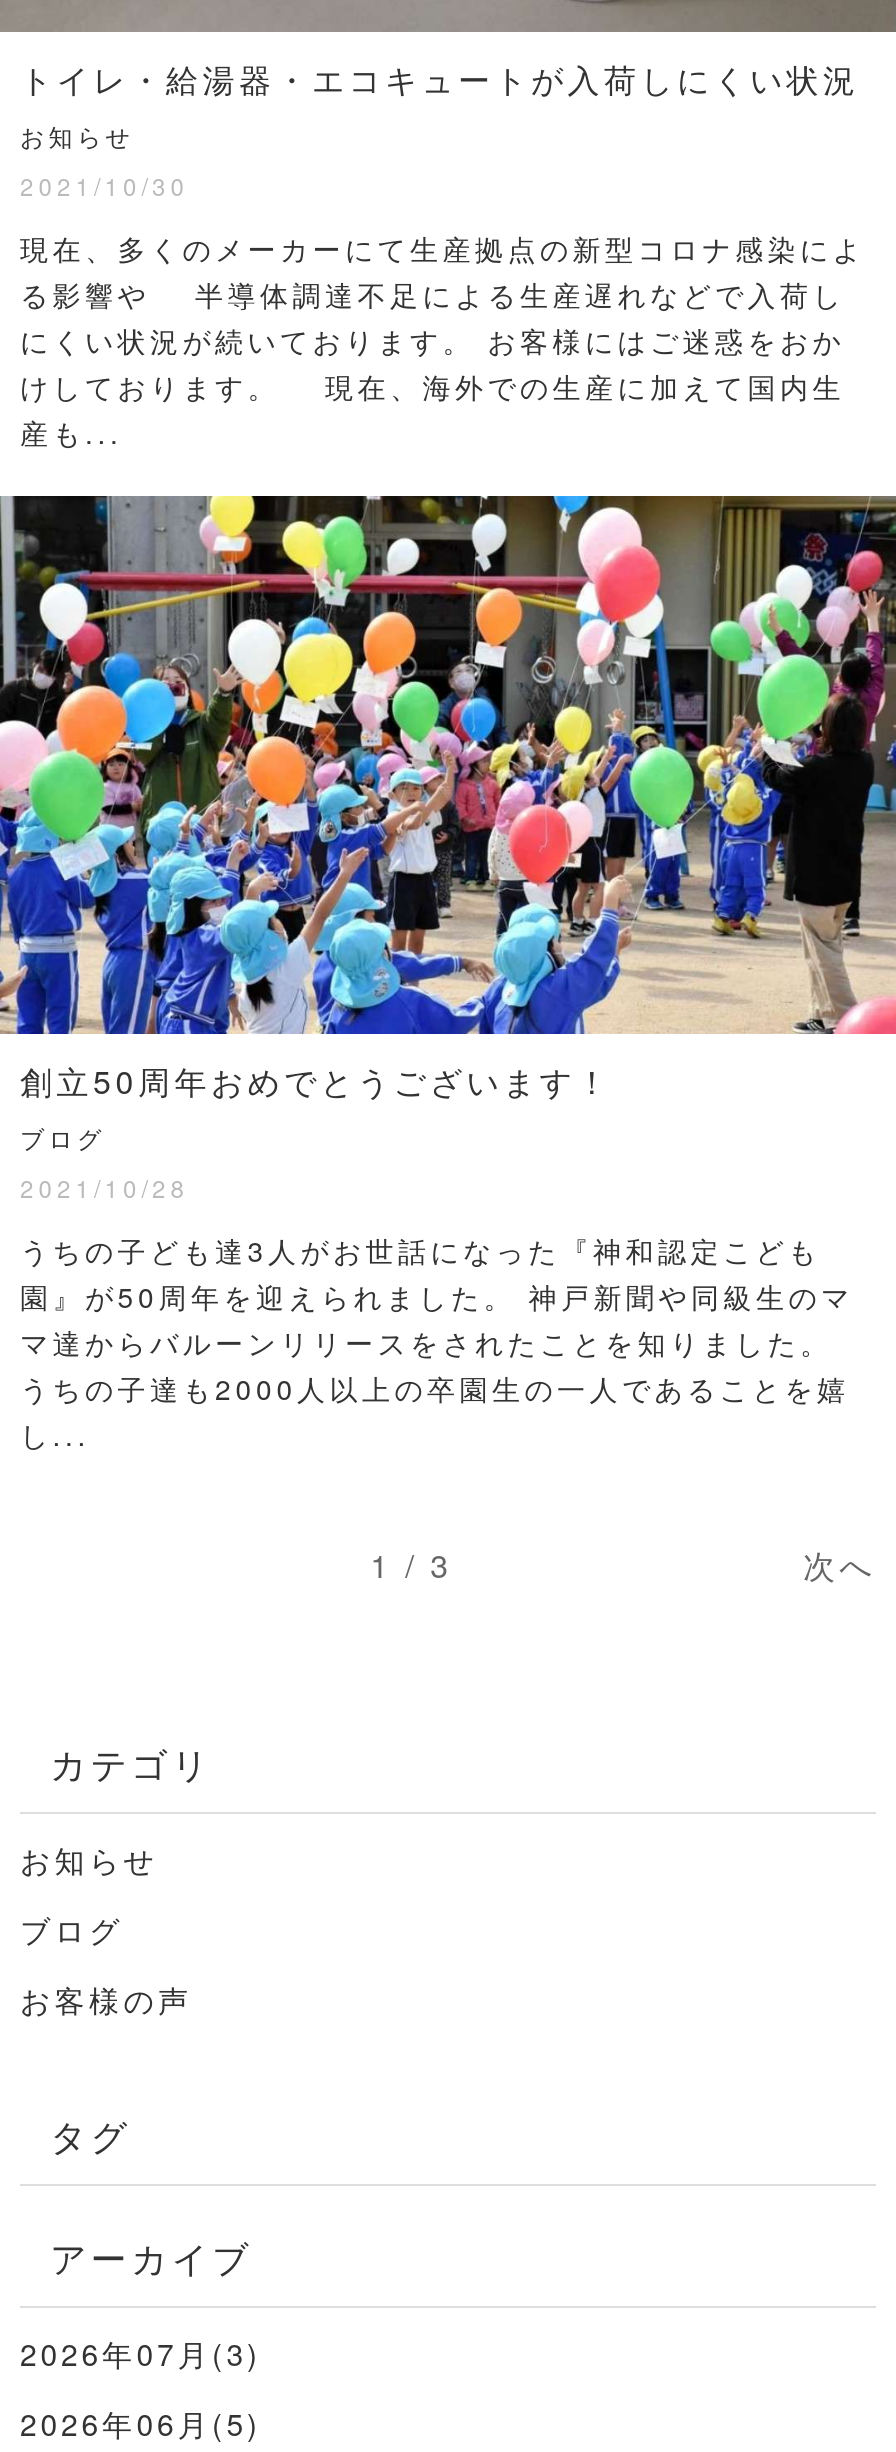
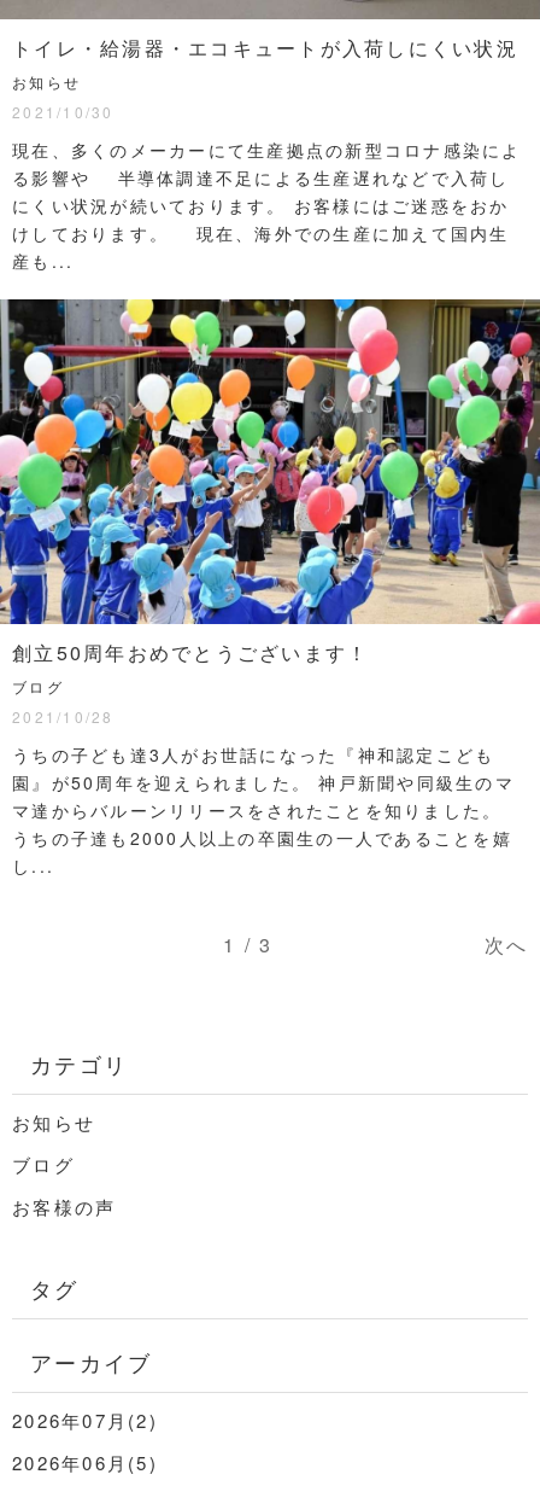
- 2026年07月(3)
+ 2026年07月(2)
